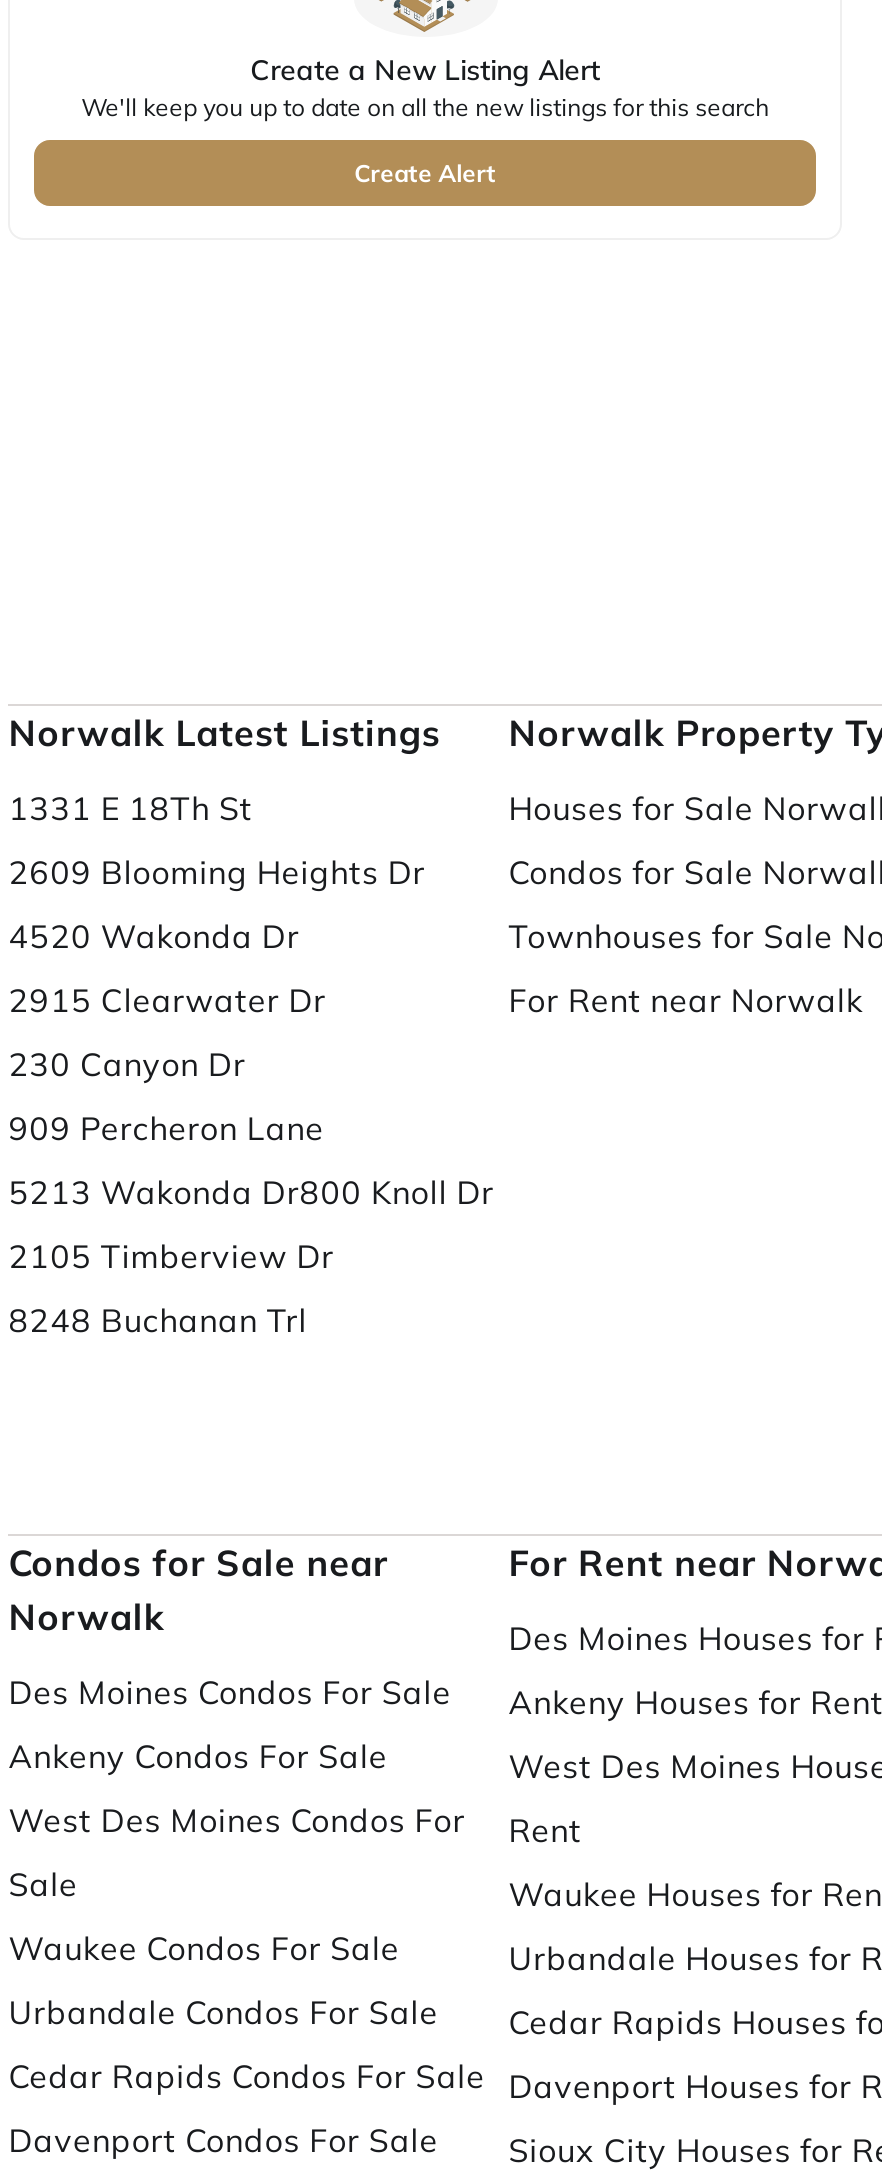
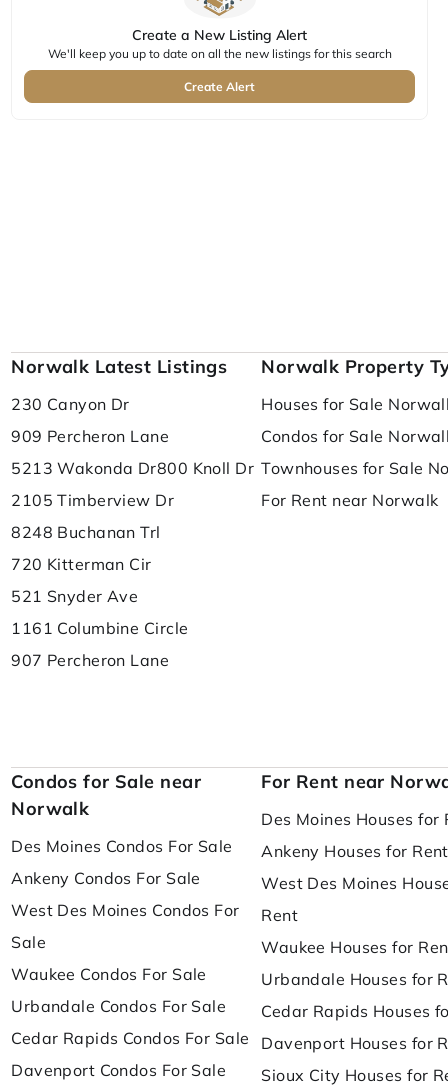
- 1331 E 18Th St
- 2609 Blooming Heights Dr
- 4520 Wakonda Dr
- 2915 Clearwater Dr

moved up: 230 Canyon Dr | 909 Percheron Lane | 5213 Wakonda Dr800 Knoll Dr | 2105 Timberview Dr | 8248 Buchanan Trl

+ 720 Kitterman Cir
+ 521 Snyder Ave
+ 1161 Columbine Circle
+ 907 Percheron Lane
